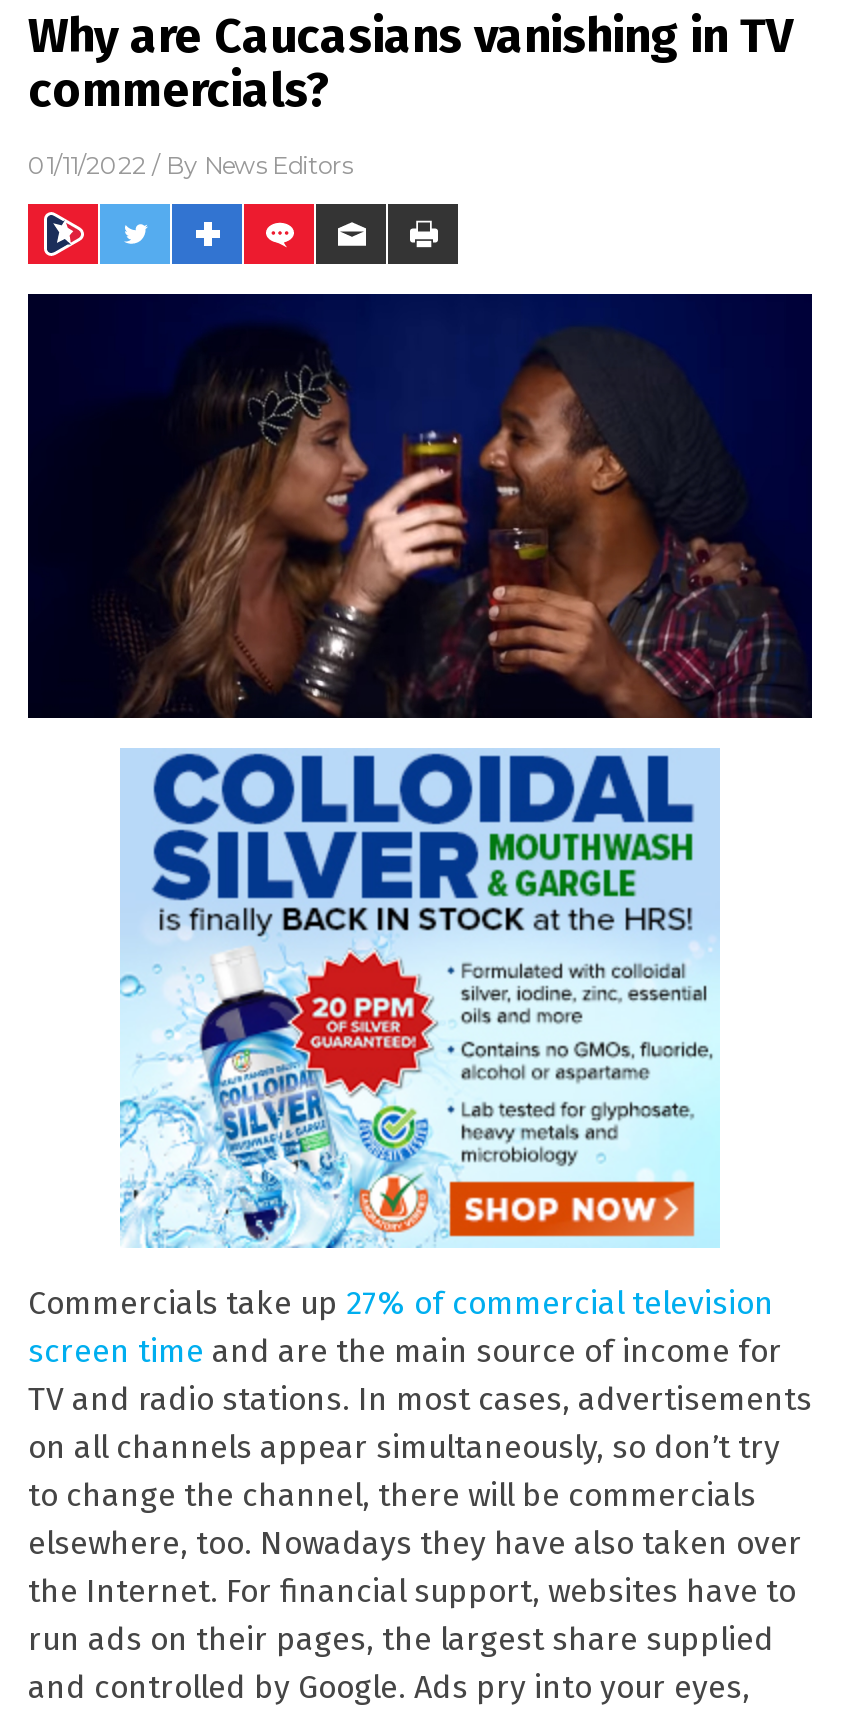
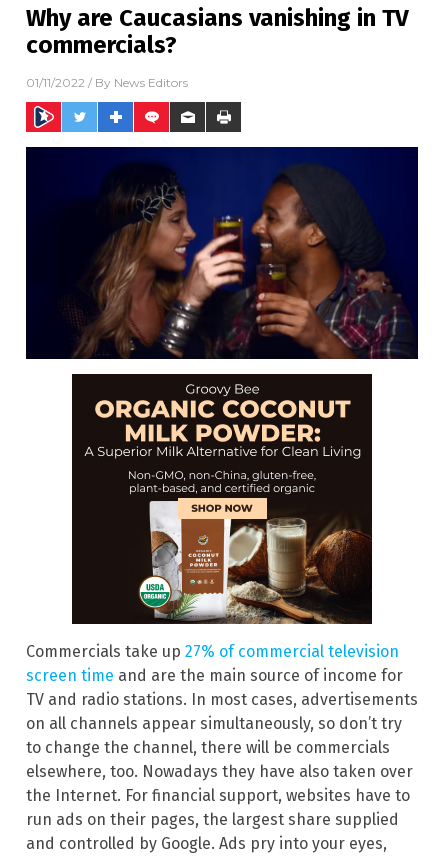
- [image]
+ [image]
